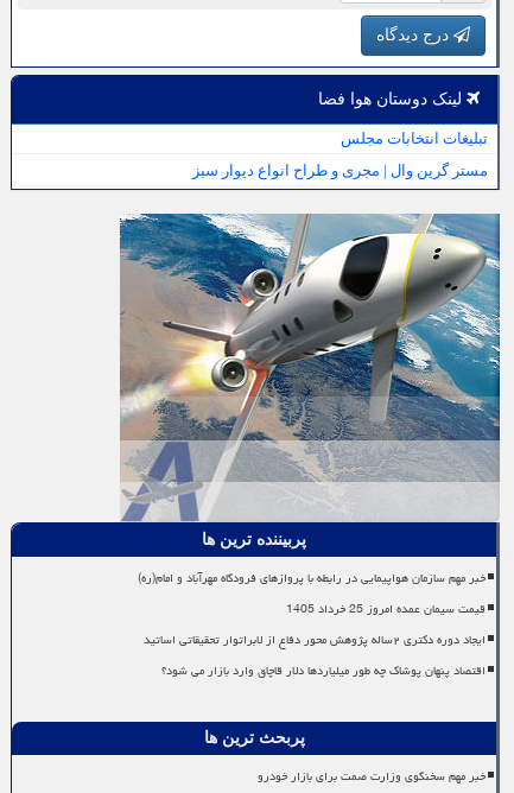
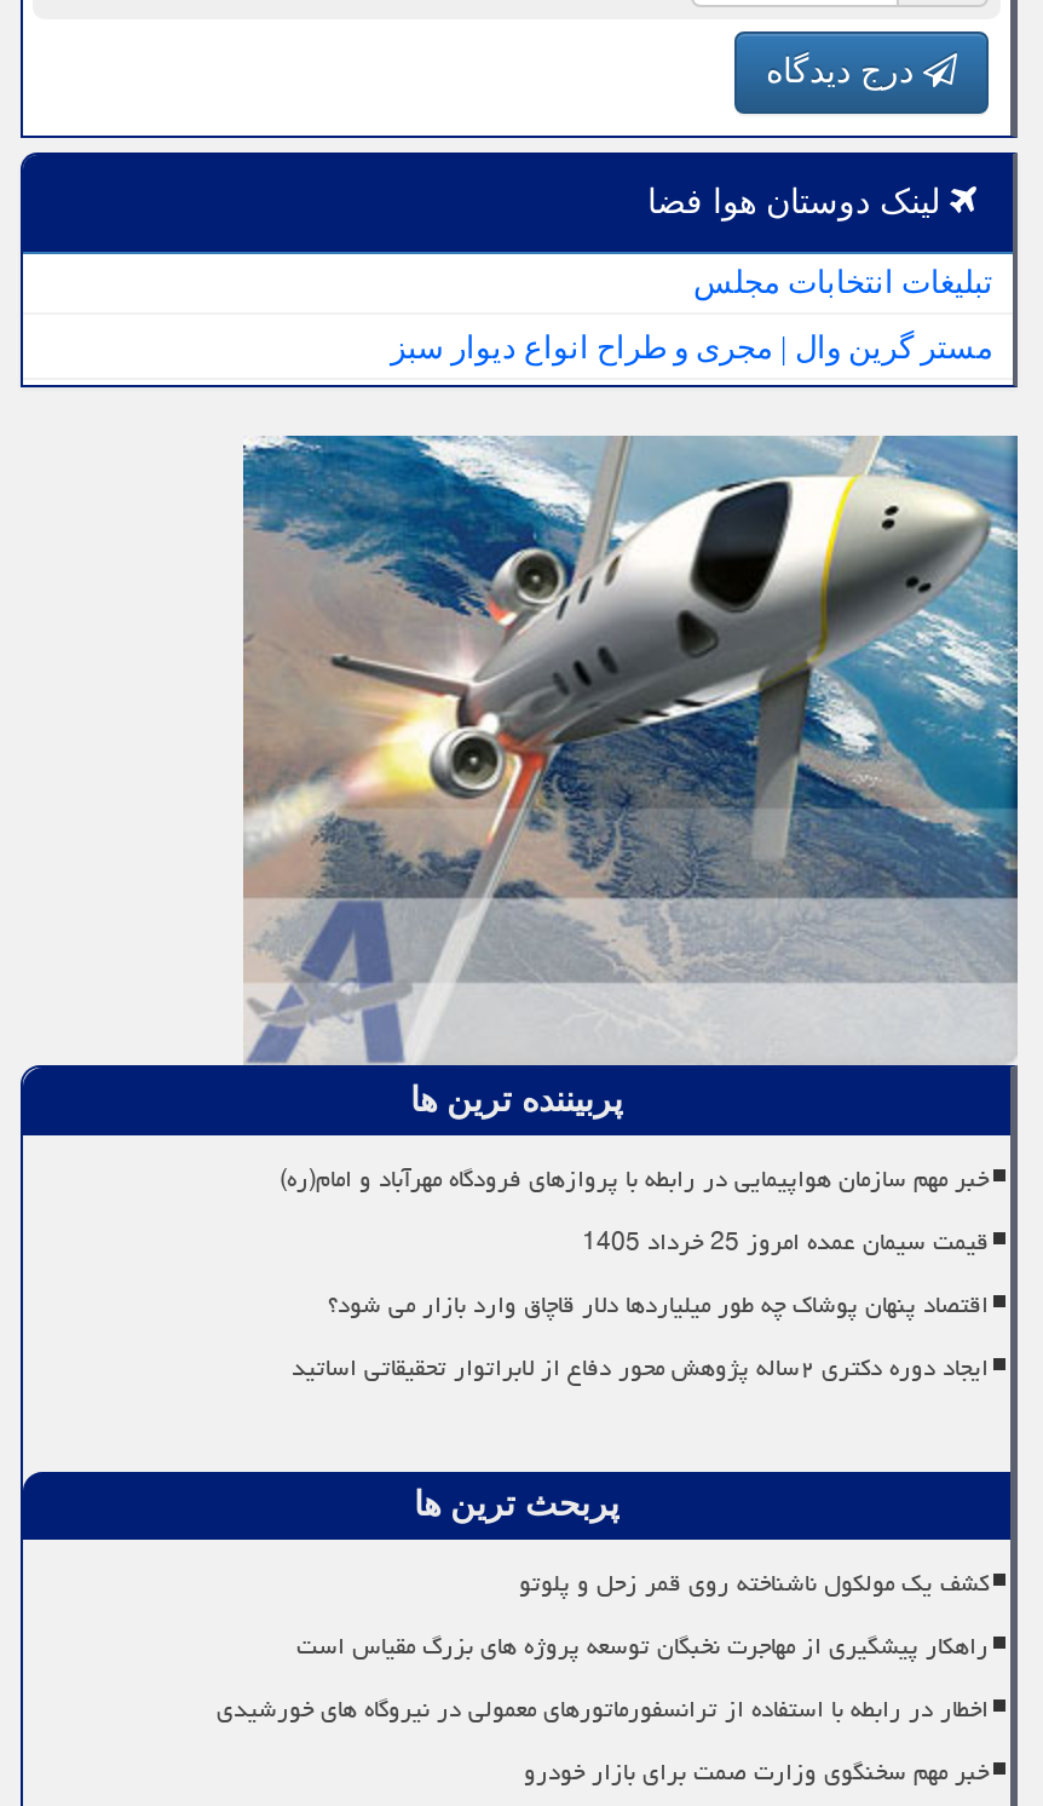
moved up: اقتصاد پنهان پوشاک چه طور میلیاردها دلار قاچاق وارد بازار می شود؟

+ کشف یک مولکول ناشناخته روی قمر زحل و پلوتو
+ راهکار پیشگیری از مهاجرت نخبگان توسعه پروژه های بزرگ مقیاس است
+ اخطار در رابطه با استفاده از ترانسفورماتورهای معمولی در نیروگاه های خورشیدی
